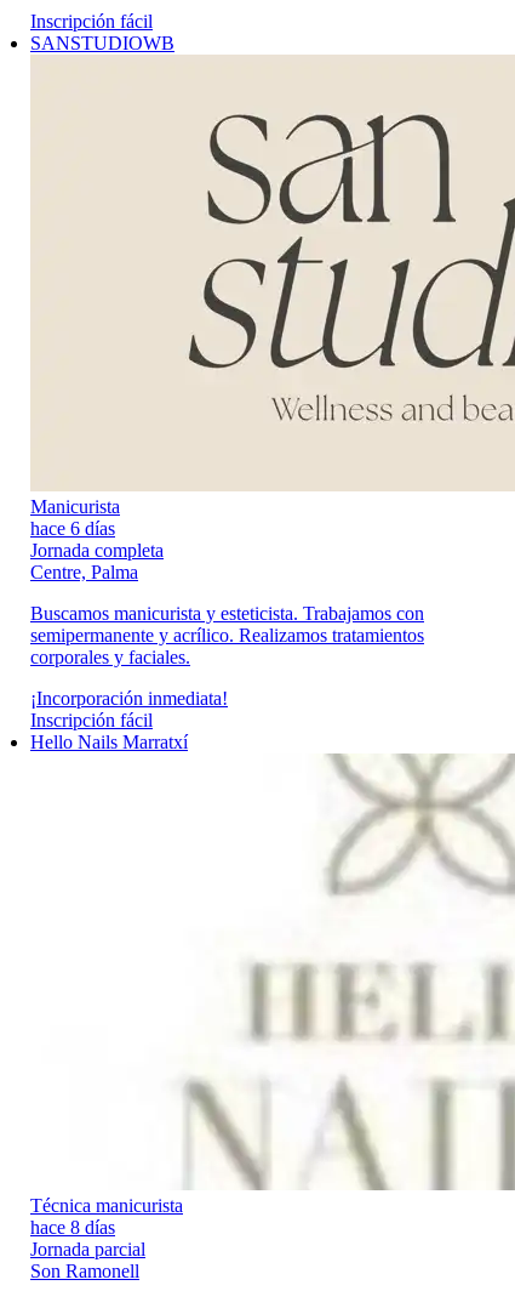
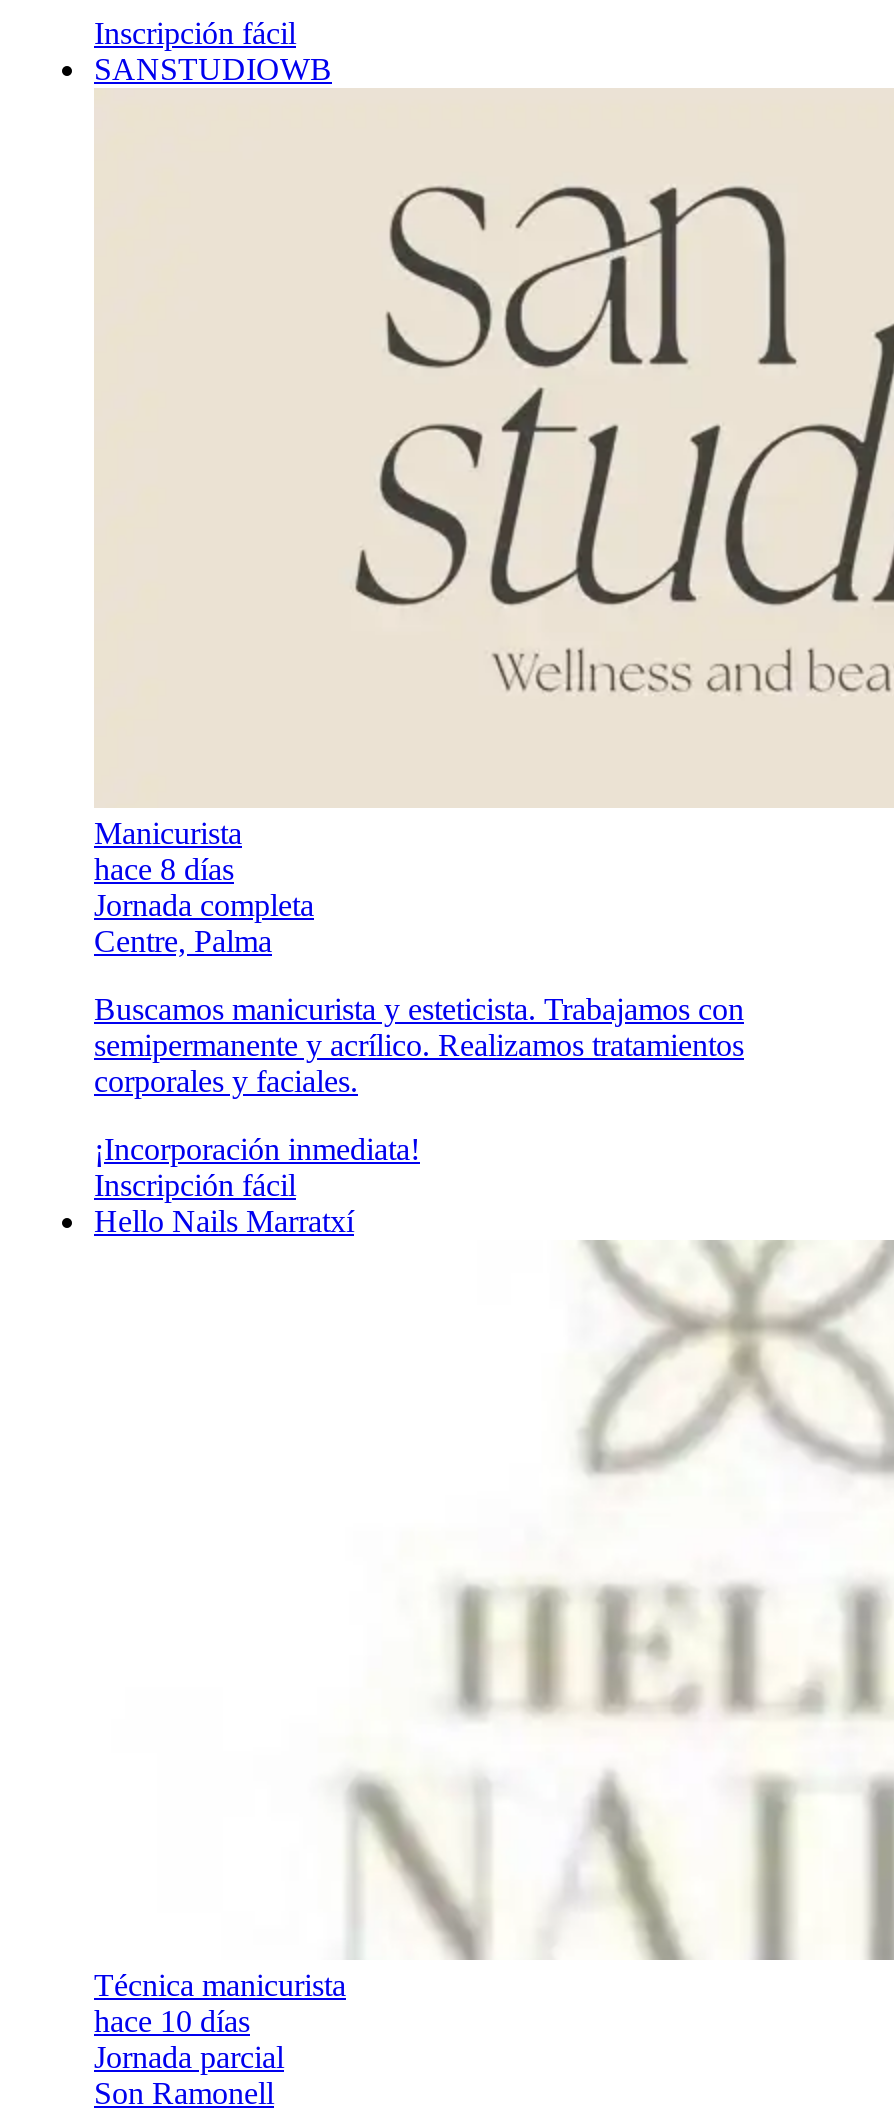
- hace 6 días
+ hace 8 días

- hace 8 días
+ hace 10 días
